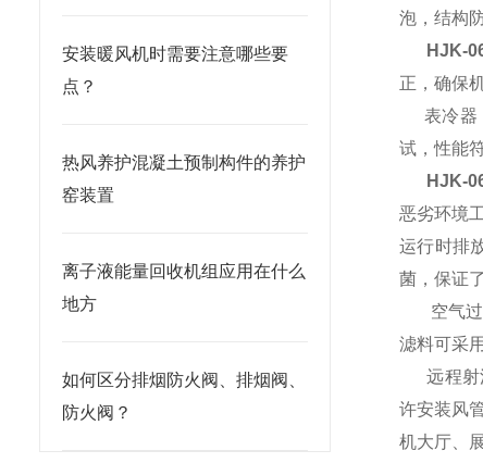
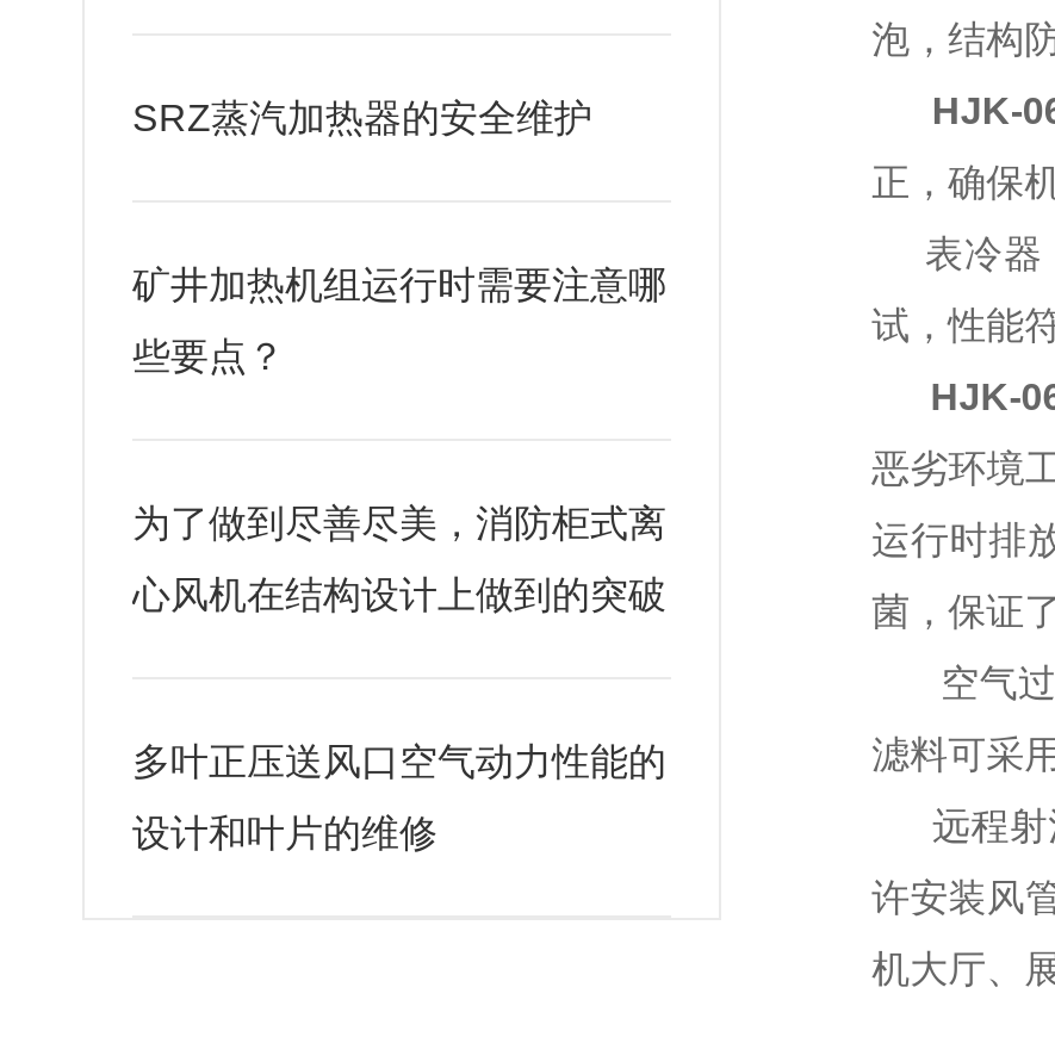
- 安装暖风机时需要注意哪些要
- 点？
+ SRZ蒸汽加热器的安全维护

- 热风养护混凝土预制构件的养护
- 窑装置
+ 矿井加热机组运行时需要注意哪
+ 些要点？

- 离子液能量回收机组应用在什么
- 地方
+ 为了做到尽善尽美，消防柜式离
+ 心风机在结构设计上做到的突破

- 如何区分排烟防火阀、排烟阀、
- 防火阀？
+ 多叶正压送风口空气动力性能的
+ 设计和叶片的维修
